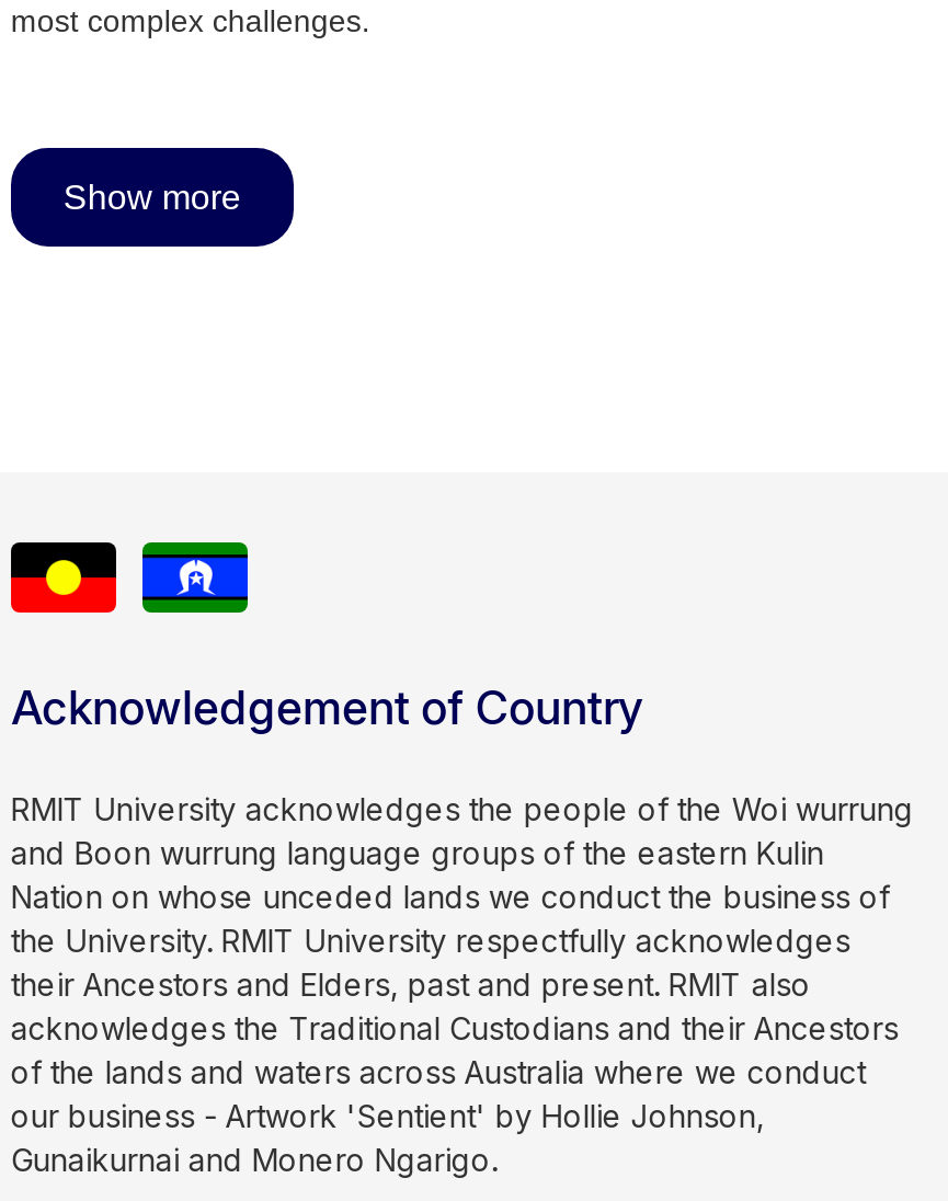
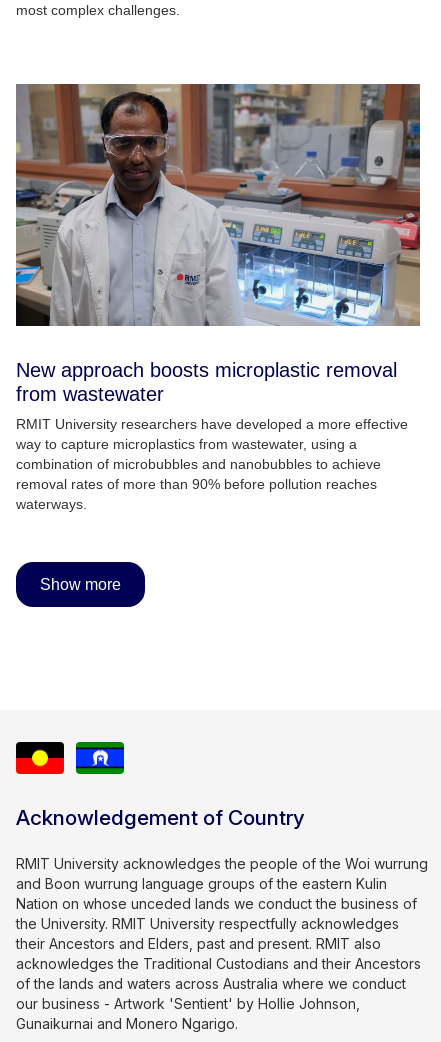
+ [image]
+ New approach boosts microplastic removal
+ from wastewater
+ RMIT University researchers have developed a more effective
+ way to capture microplastics from wastewater, using a
+ combination of microbubbles and nanobubbles to achieve
+ removal rates of more than 90% before pollution reaches
+ waterways.
